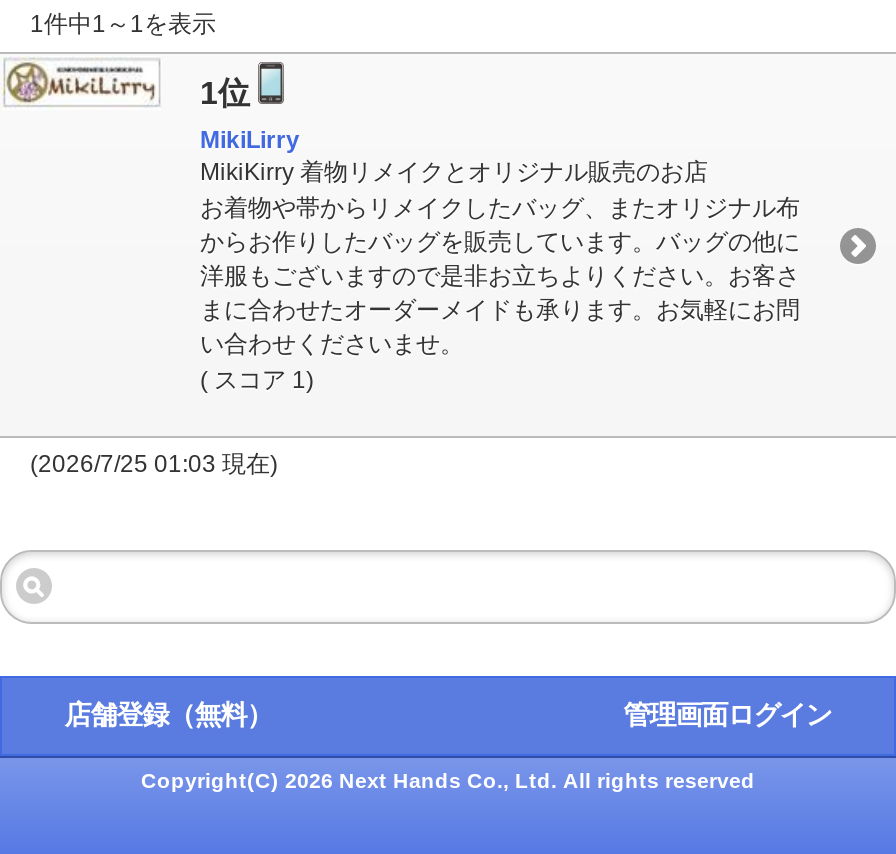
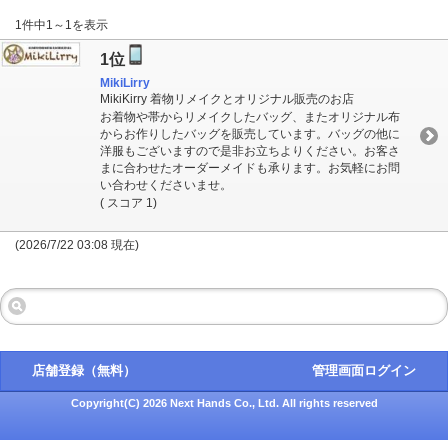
- (2026/7/25 01:03 現在)
+ (2026/7/22 03:08 現在)
